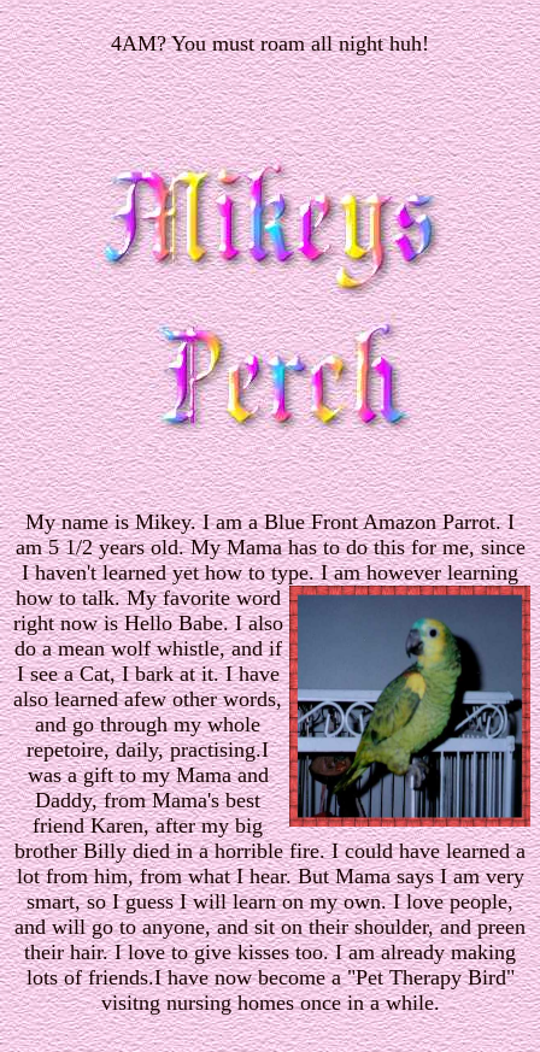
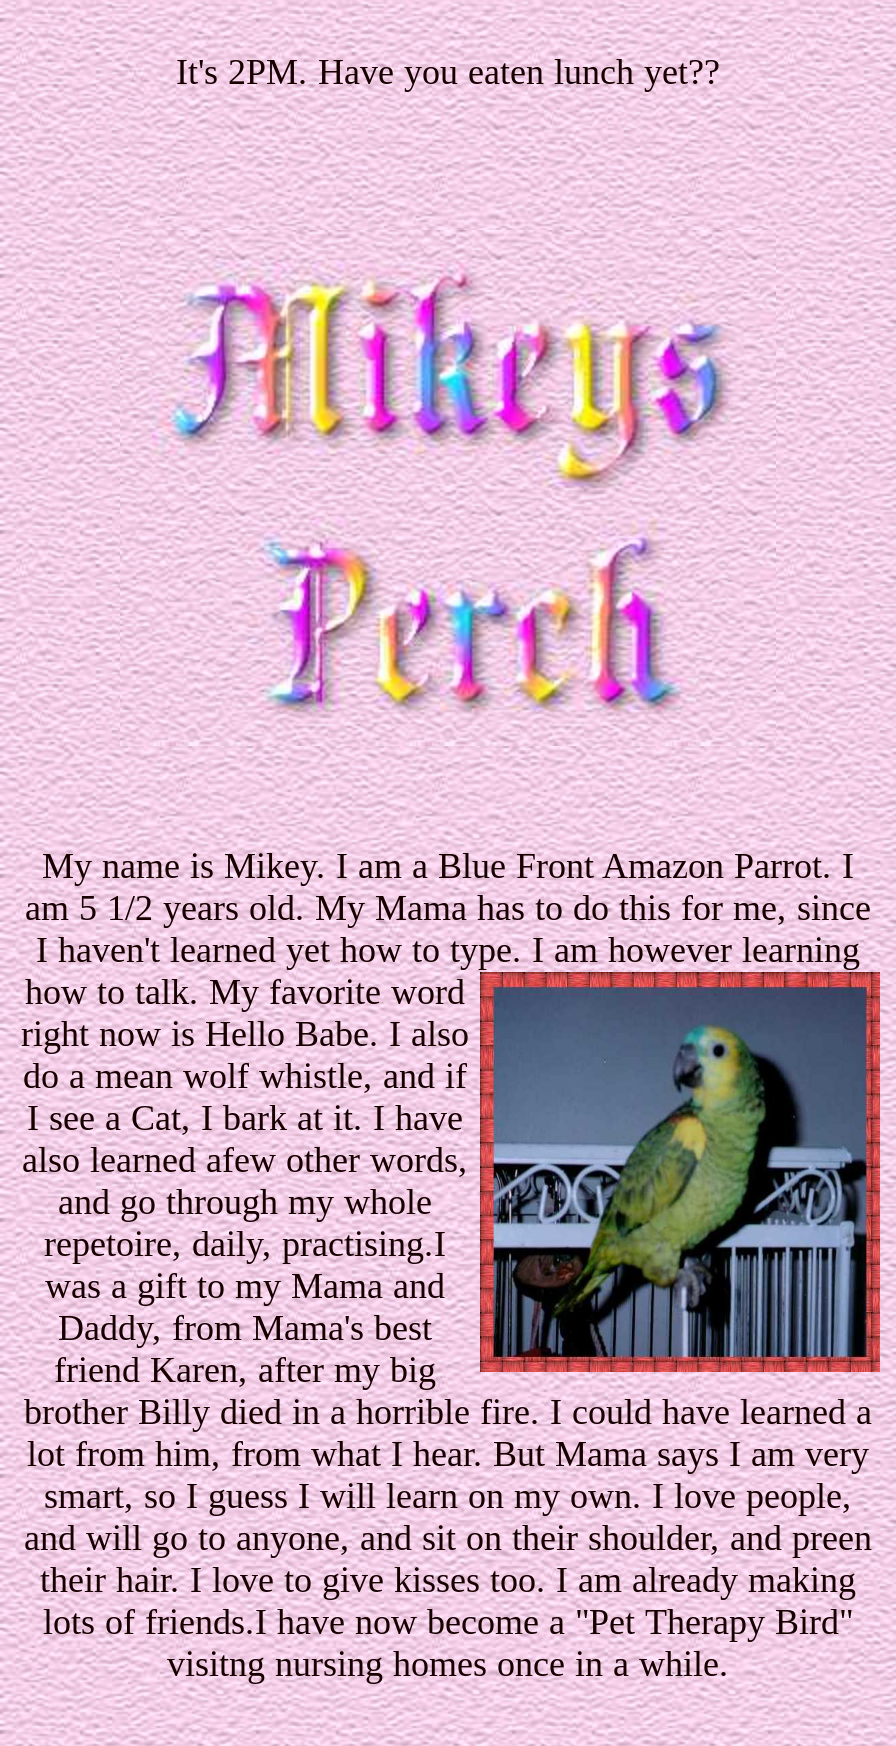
- 4AM? You must roam all night huh!
+ It's 2PM. Have you eaten lunch yet??
